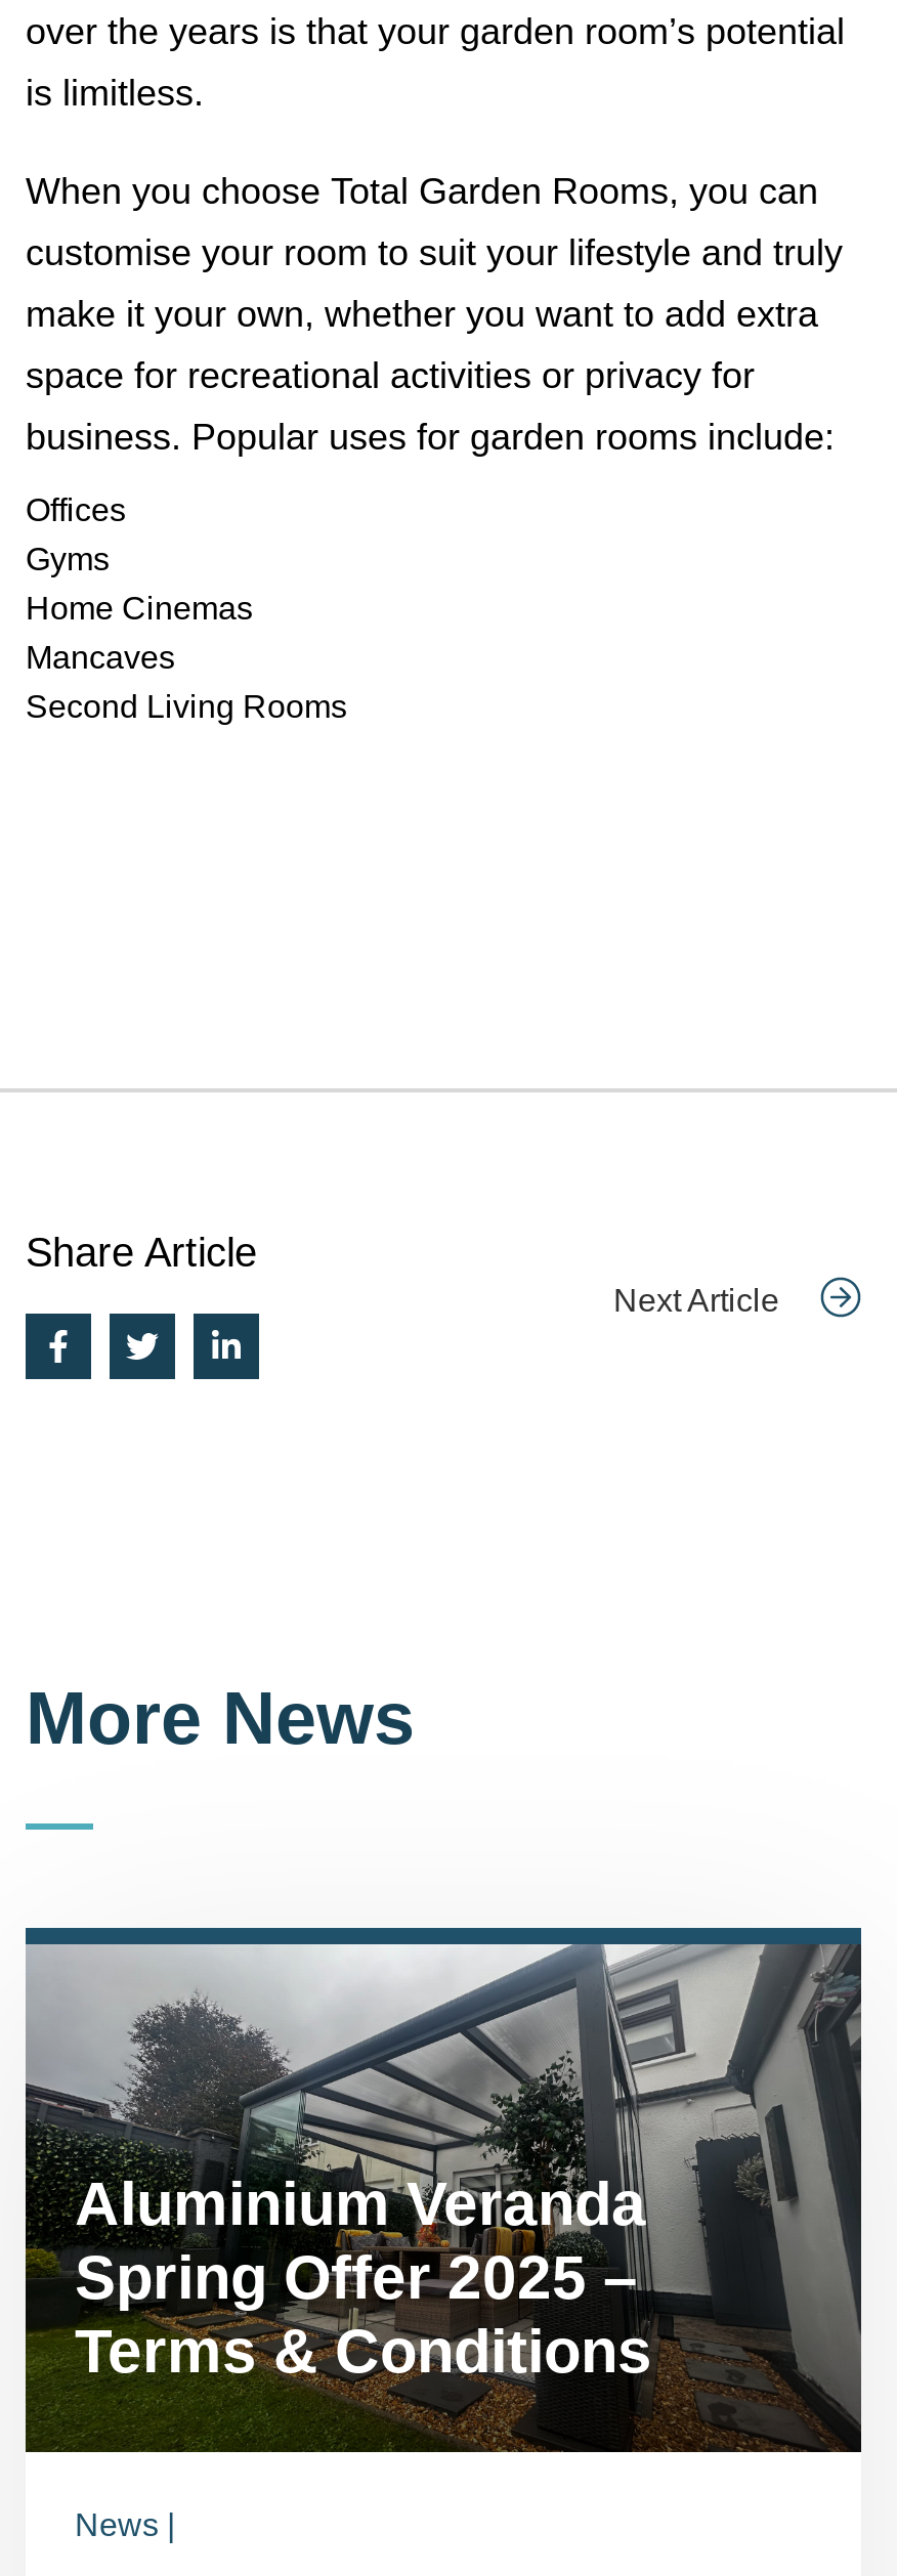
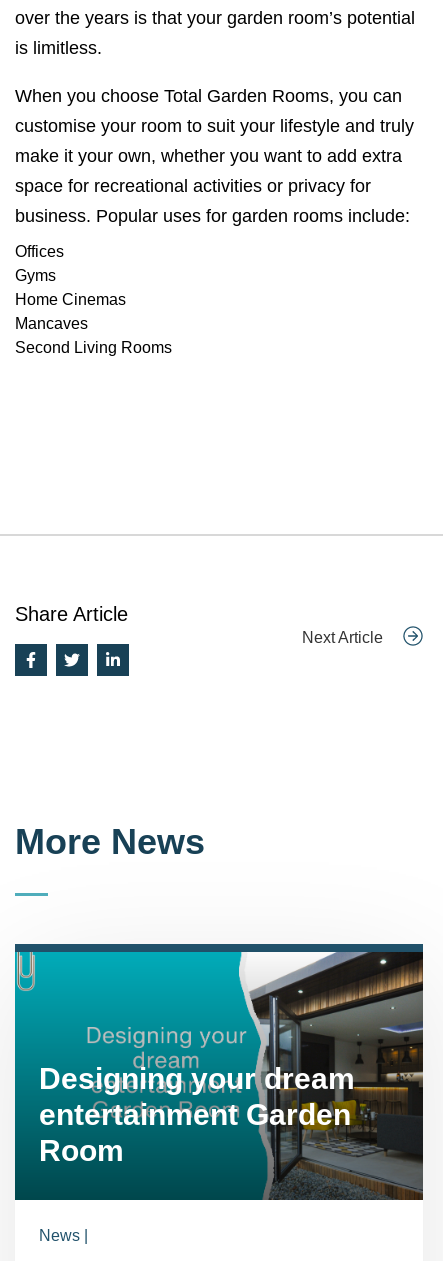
- [image]
- Aluminium Veranda
- Spring Offer 2025 –
- Terms & Conditions
+ [image]
+ Designing your dream
+ entertainment Garden
+ Room
